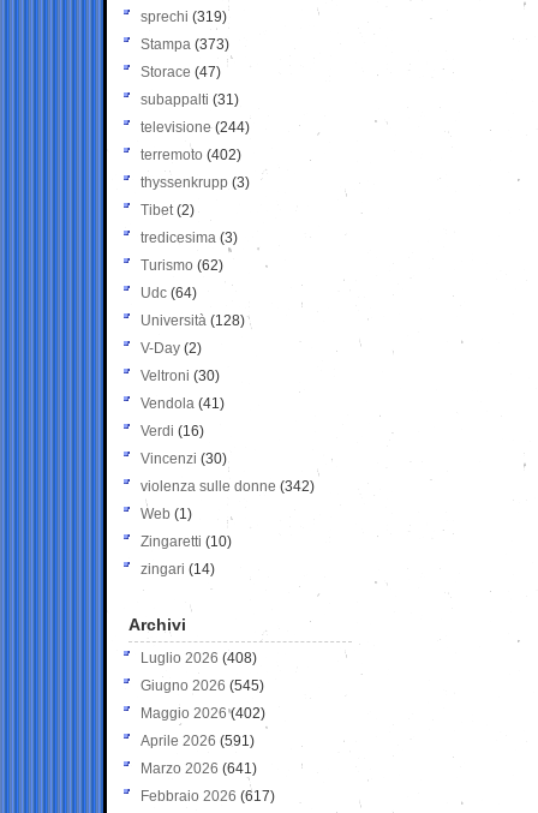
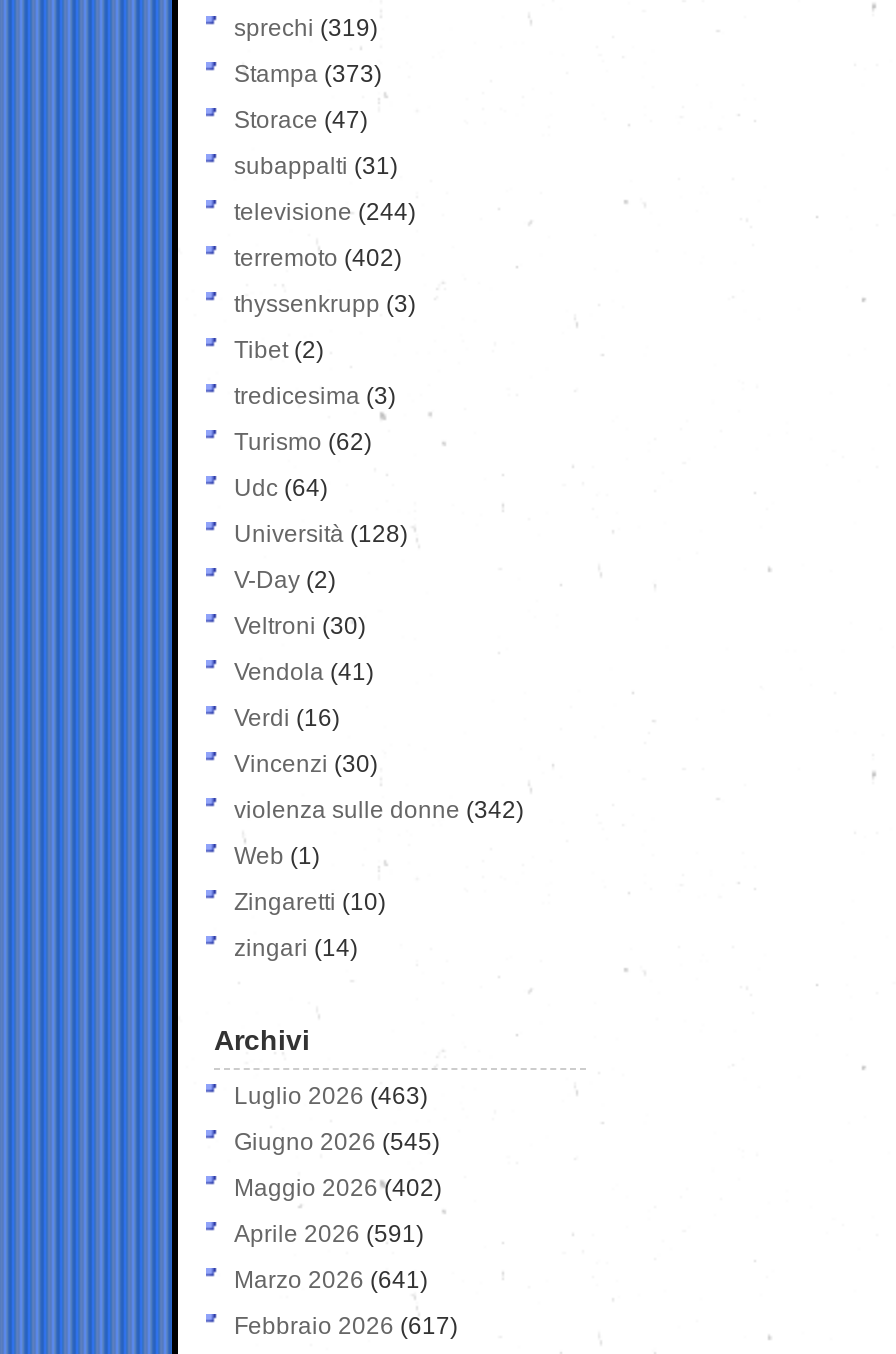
- Luglio 2026 (408)
+ Luglio 2026 (463)
